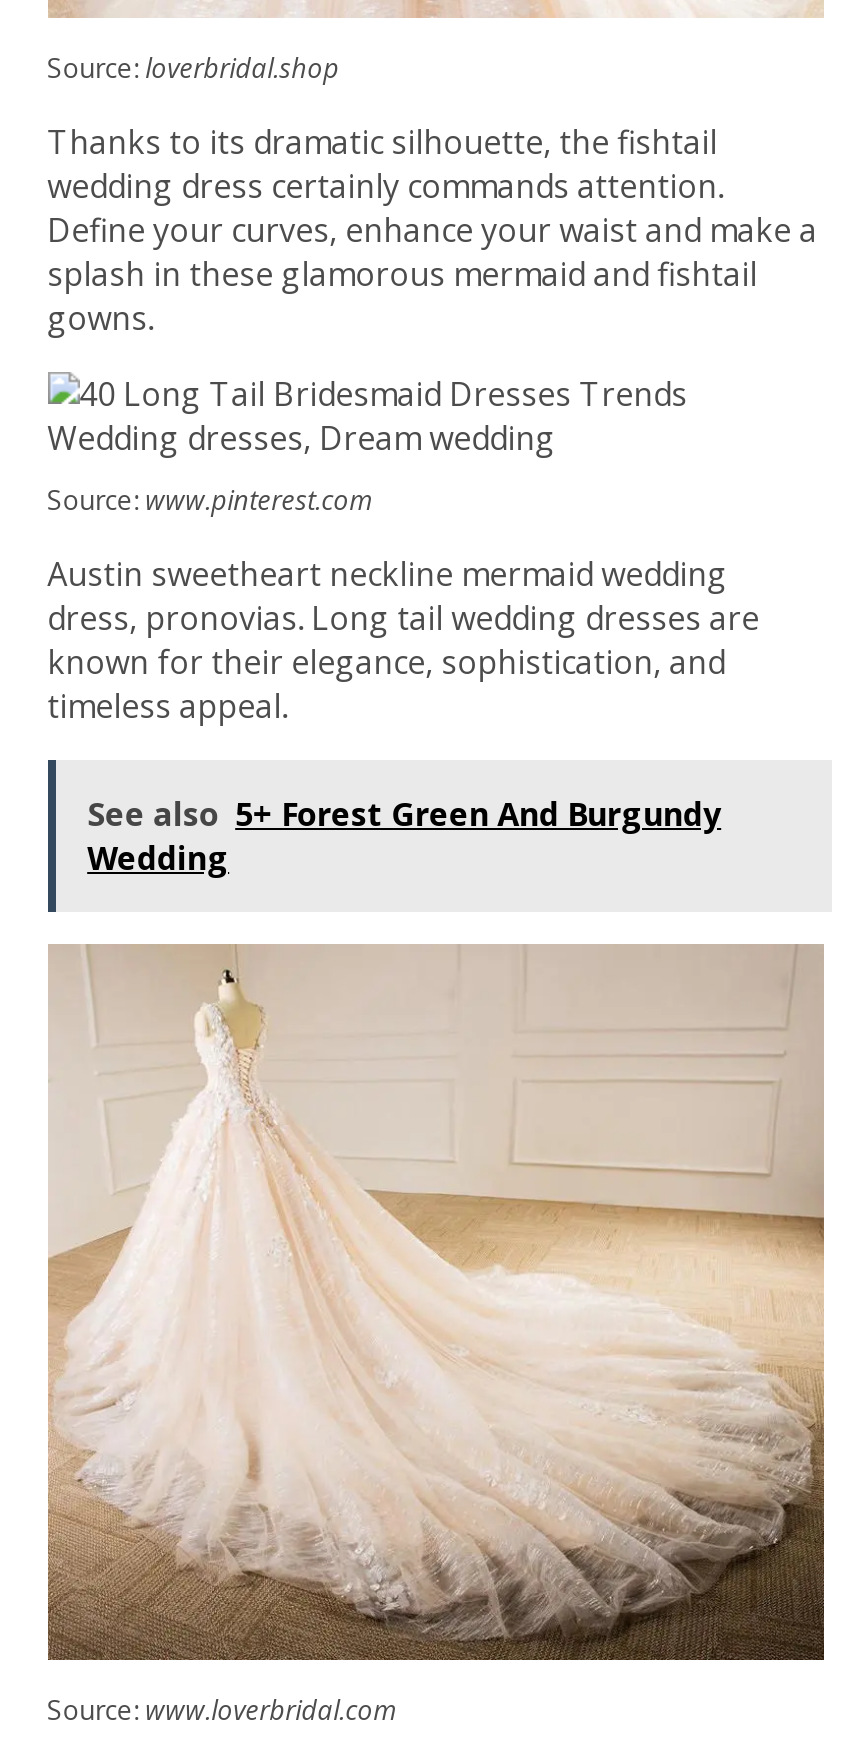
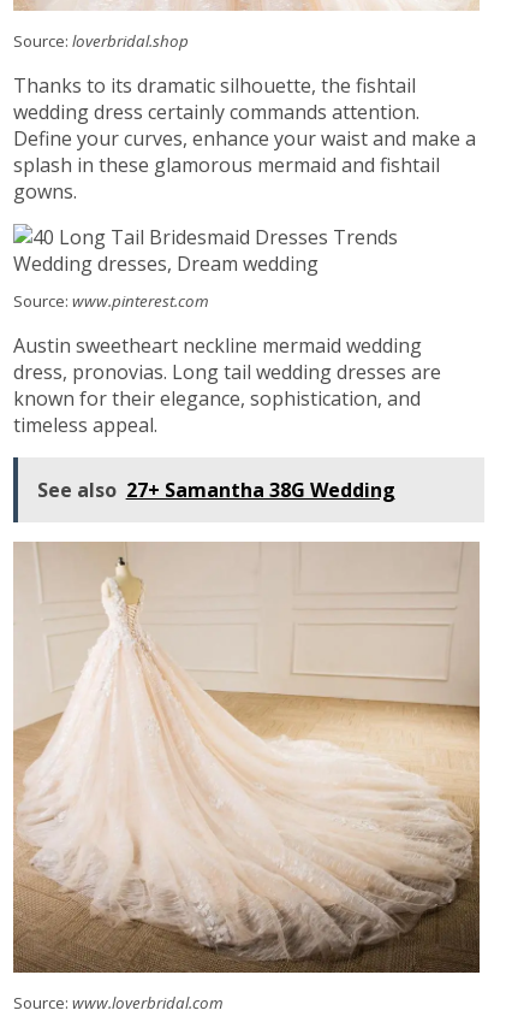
- See also 5+ Forest Green And Burgundy
- Wedding
+ See also 27+ Samantha 38G Wedding
